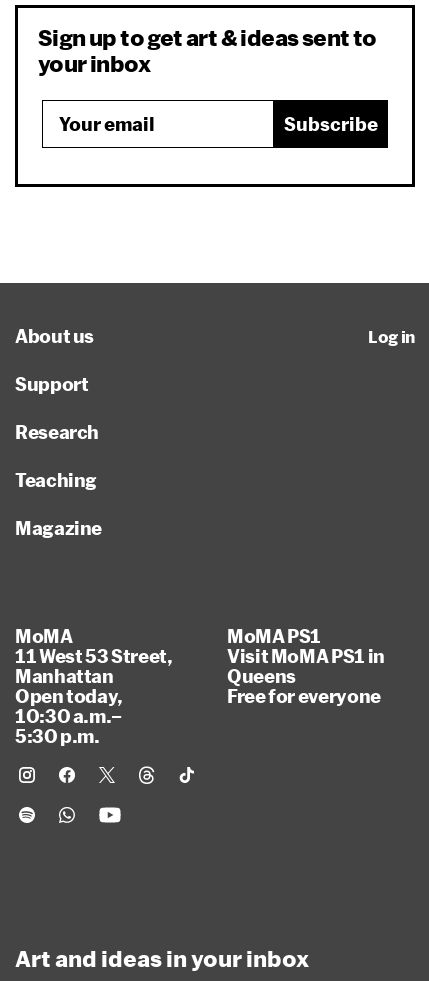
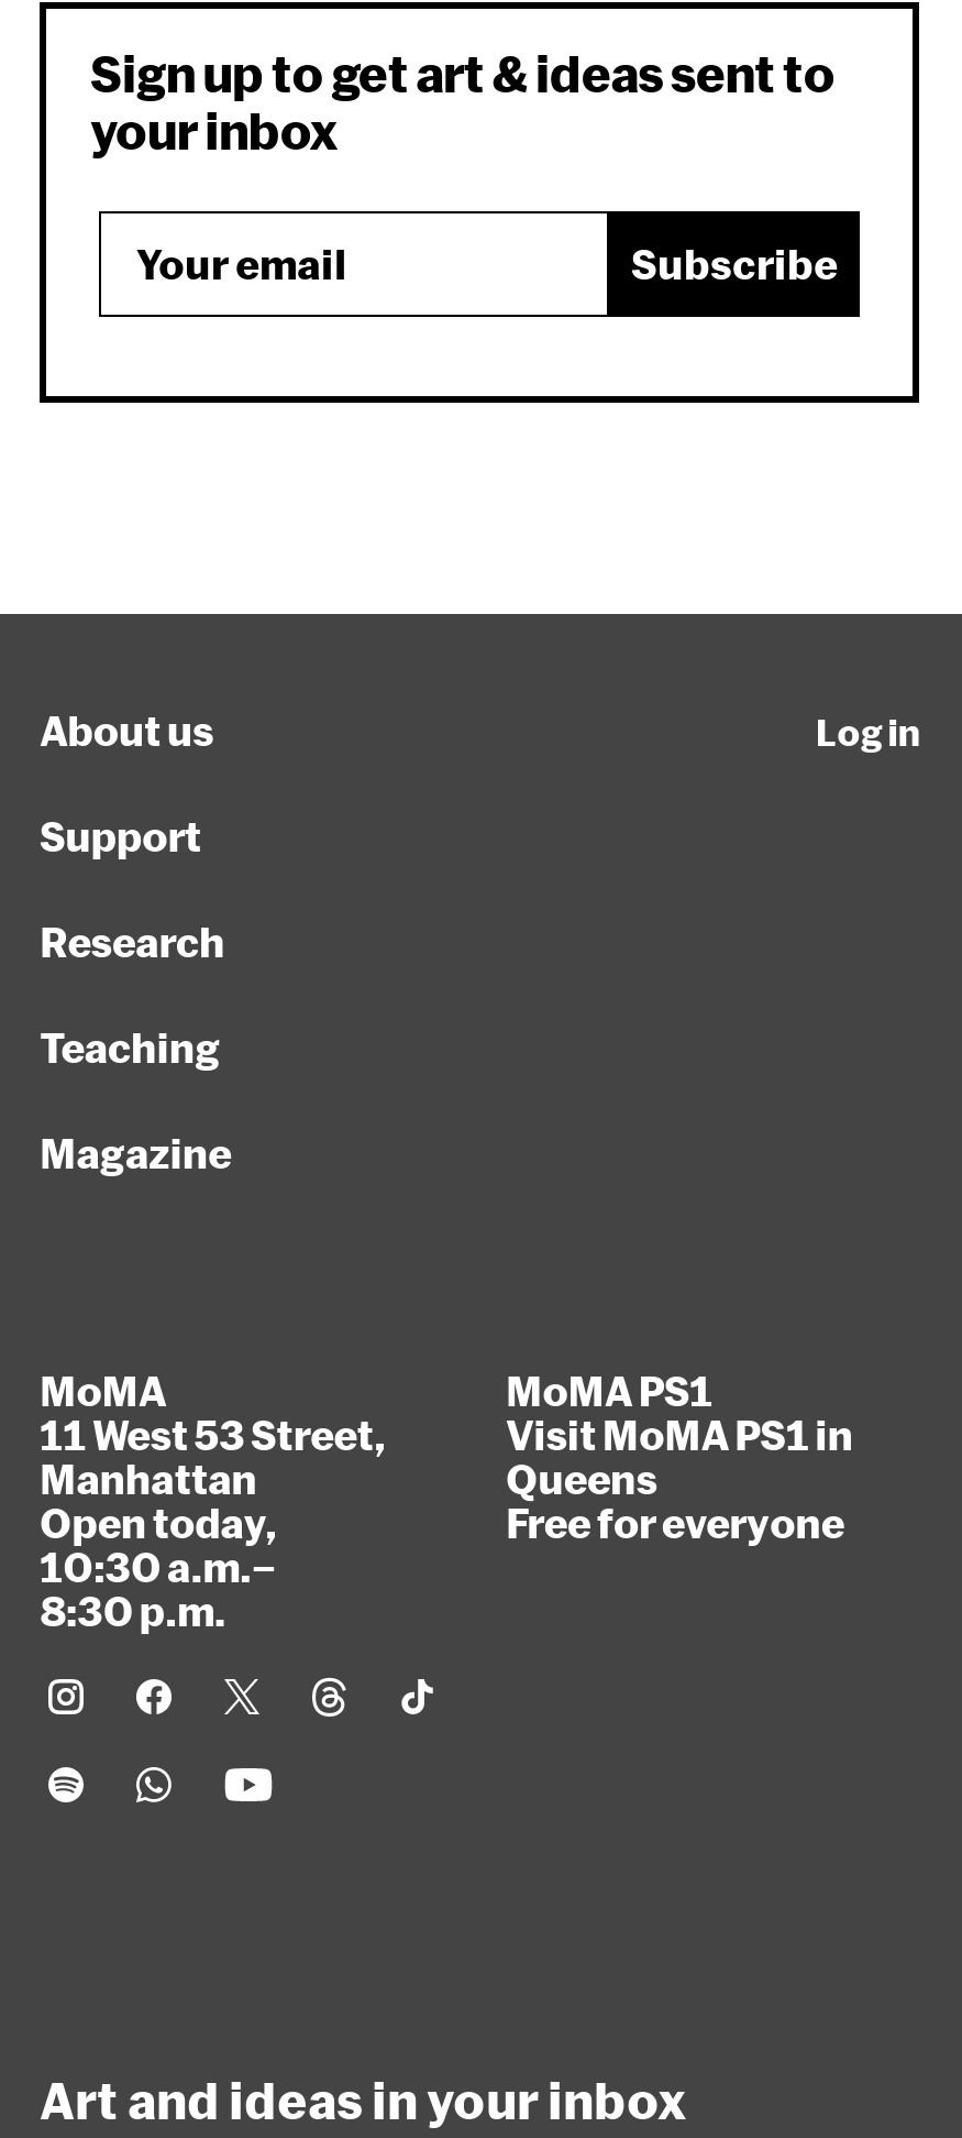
- 5:30 p.m.
+ 8:30 p.m.
